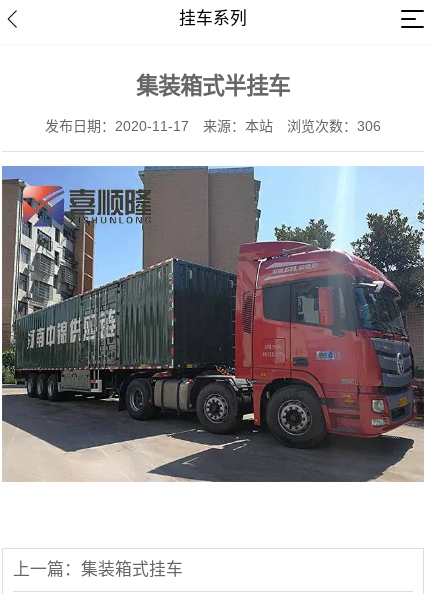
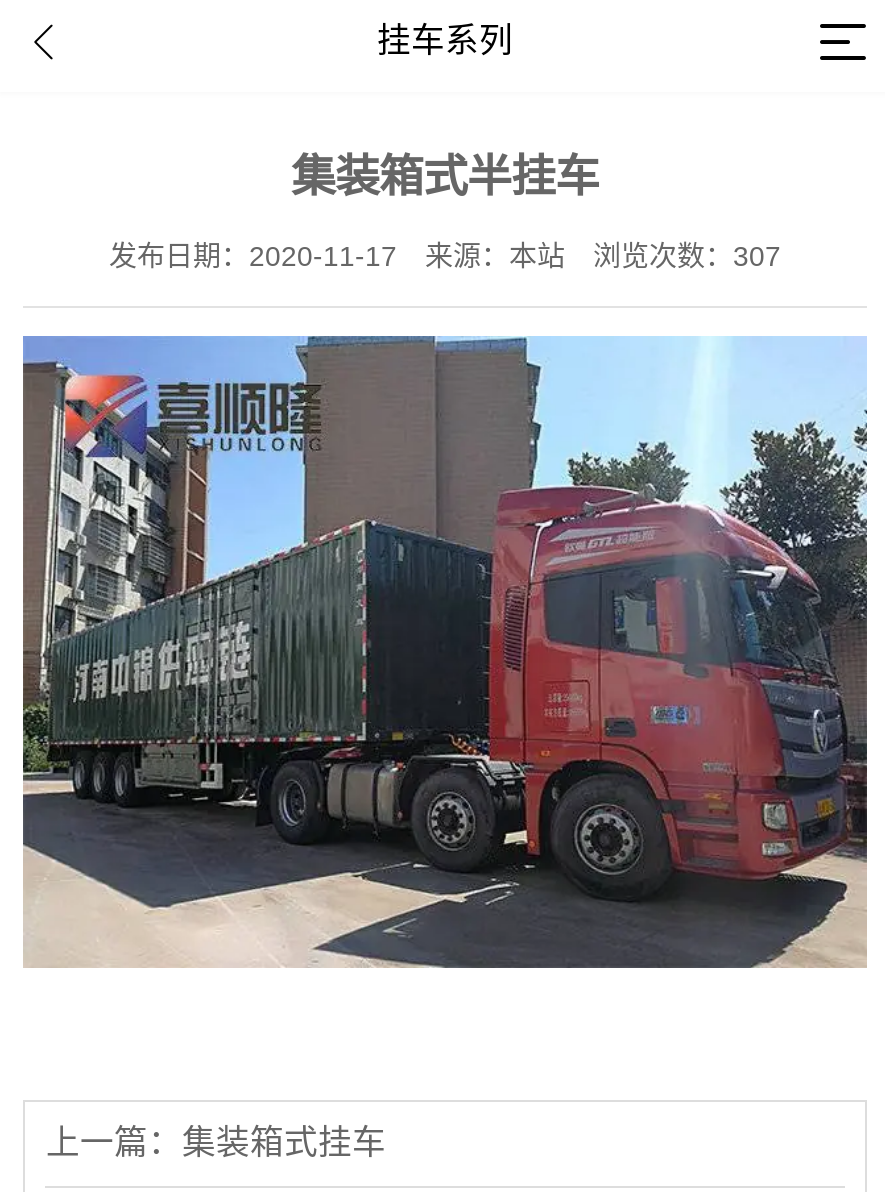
- 发布日期：2020-11-17 来源：本站 浏览次数：306
+ 发布日期：2020-11-17 来源：本站 浏览次数：307
